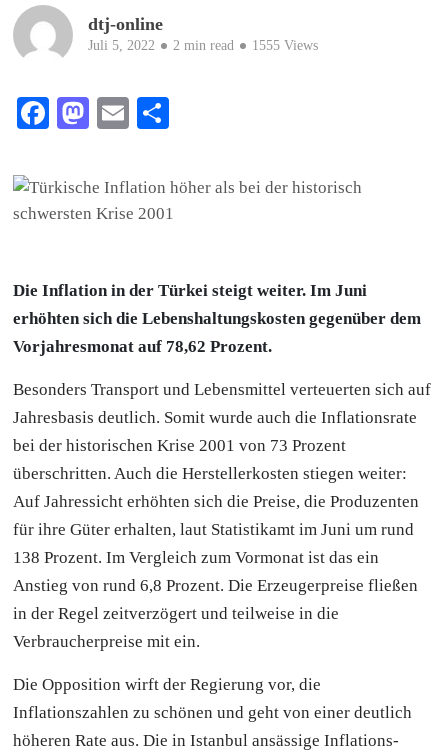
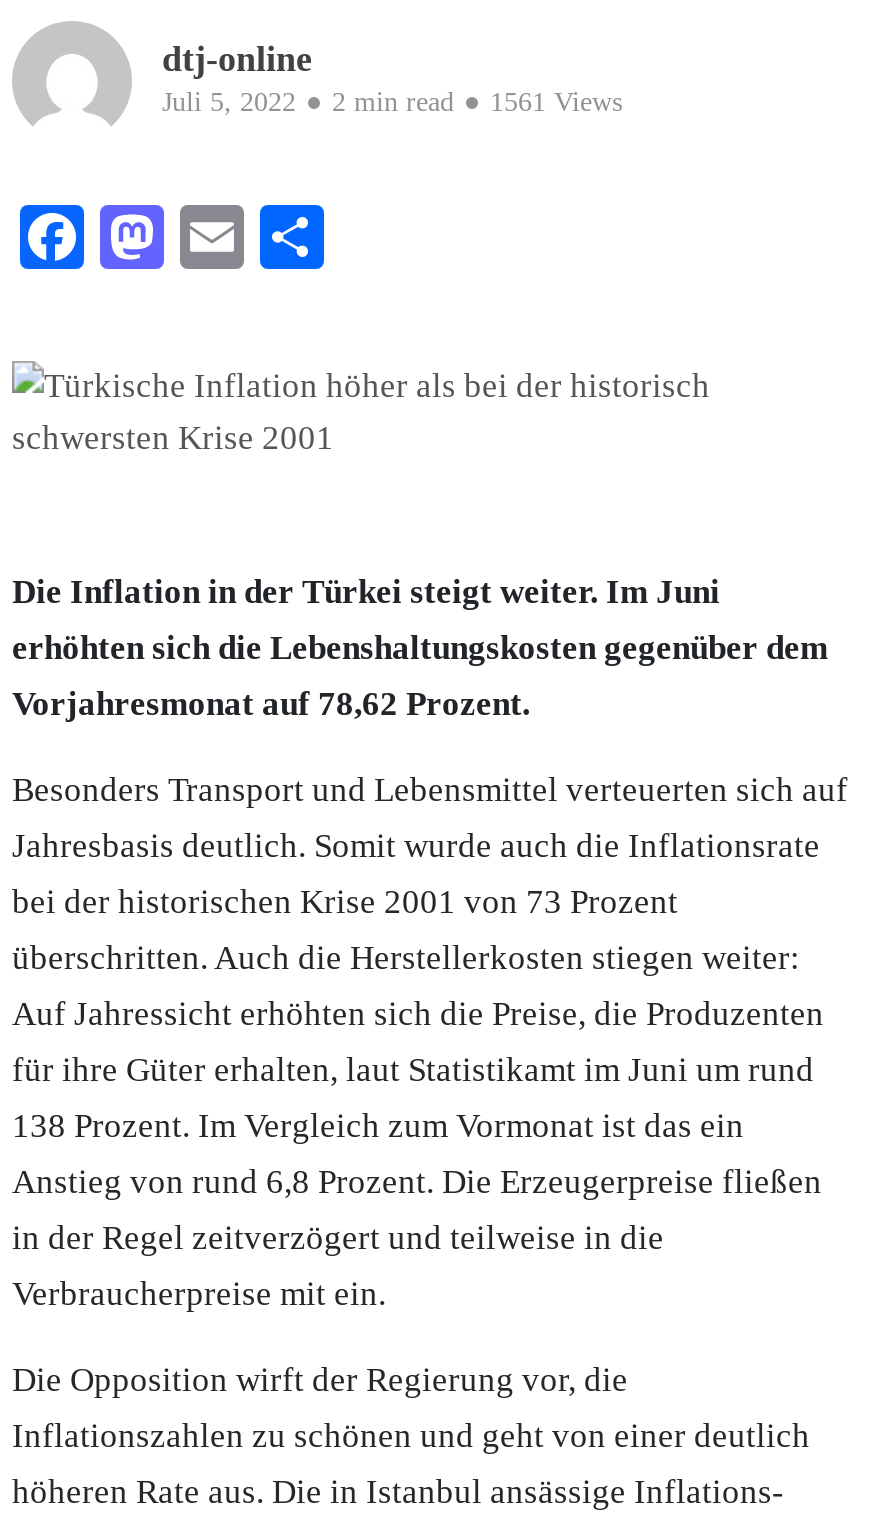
- Juli 5, 2022 2 min read 1555 Views
+ Juli 5, 2022 2 min read 1561 Views
